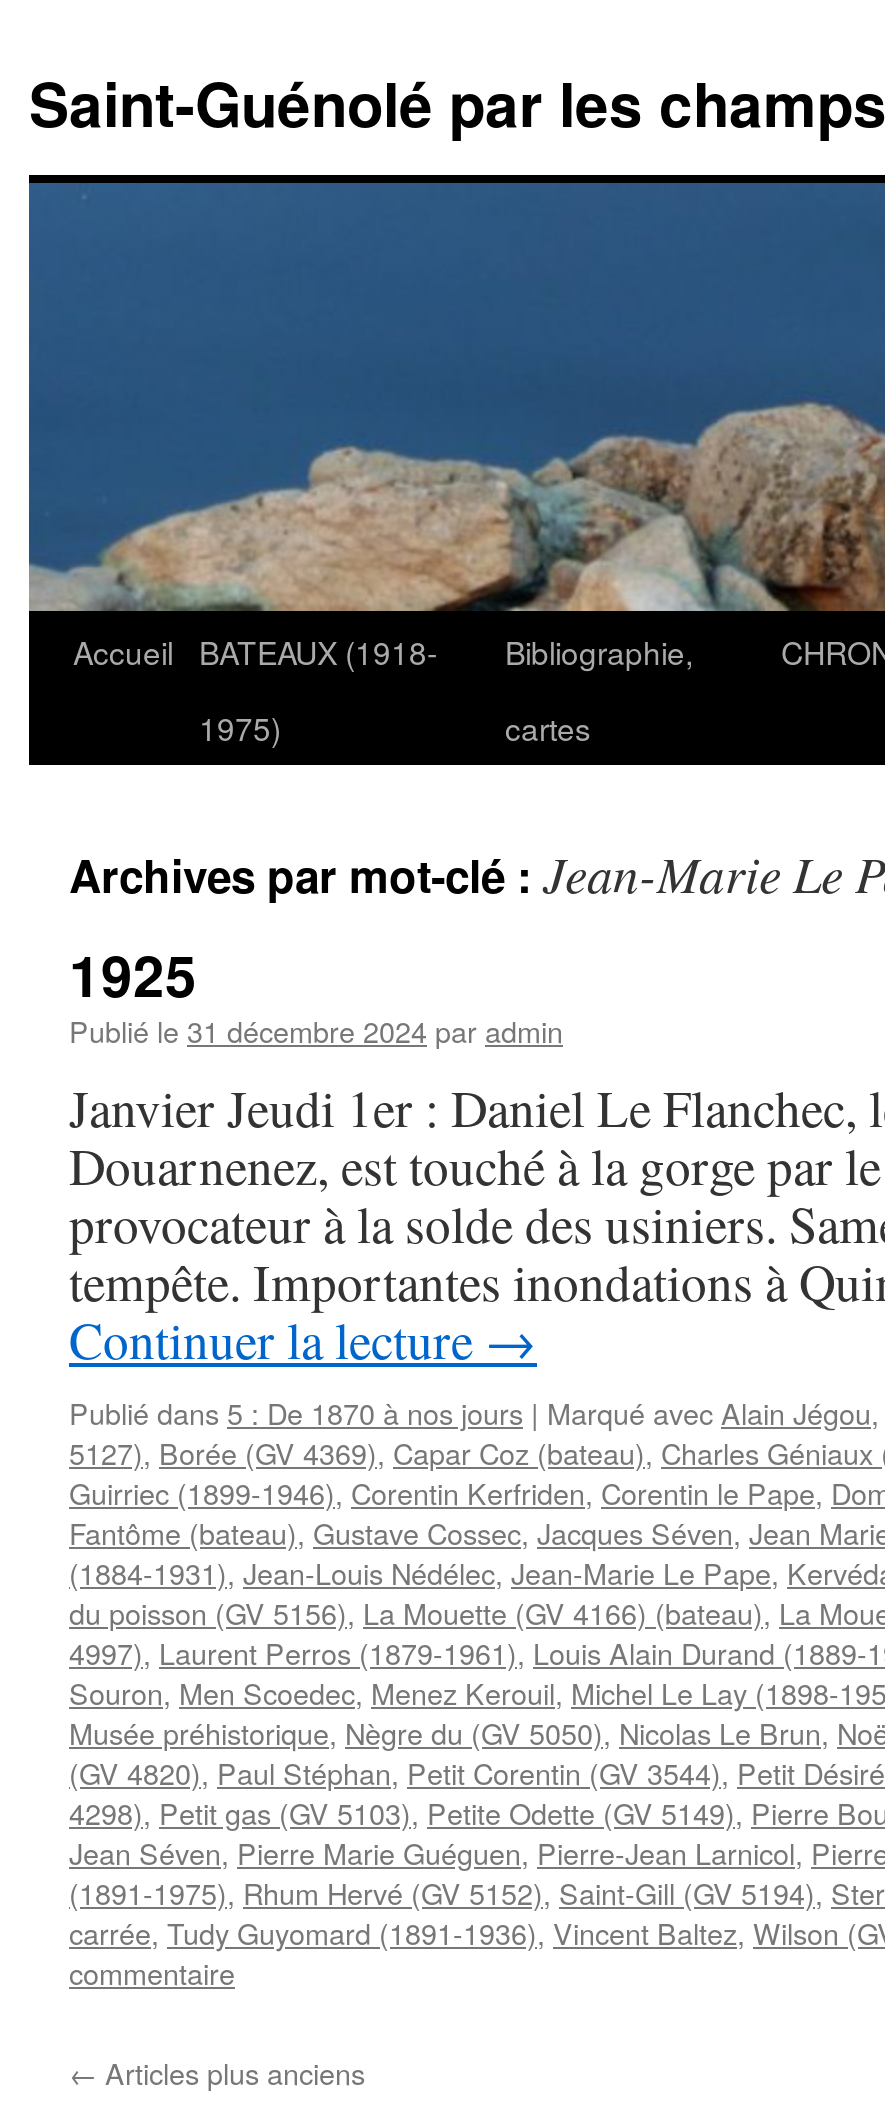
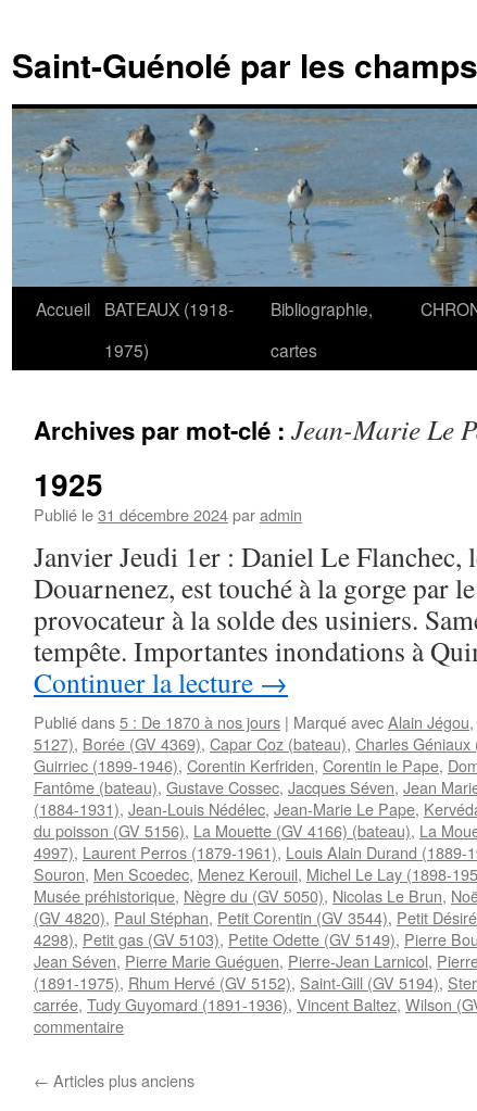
- [image]
+ [image]
